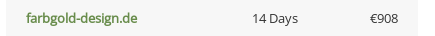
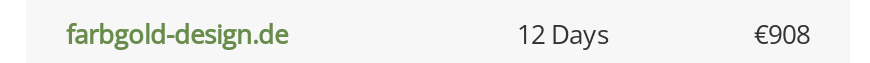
- 14 Days
+ 12 Days
